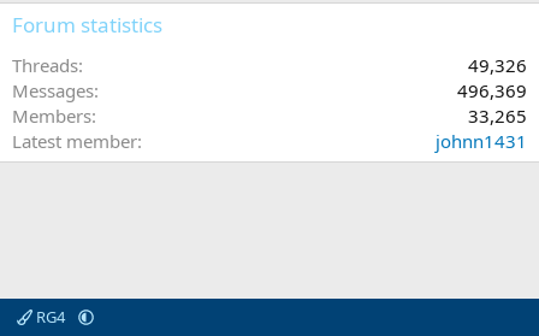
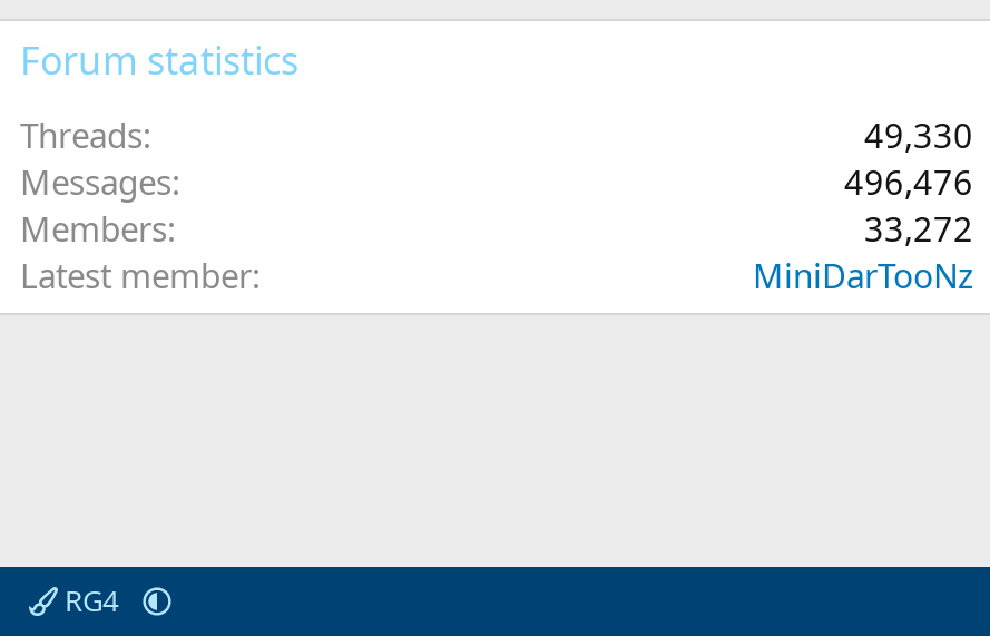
- 49,326
+ 49,330

- 496,369
+ 496,476

- 33,265
+ 33,272

- johnn1431
+ MiniDarTooNz
